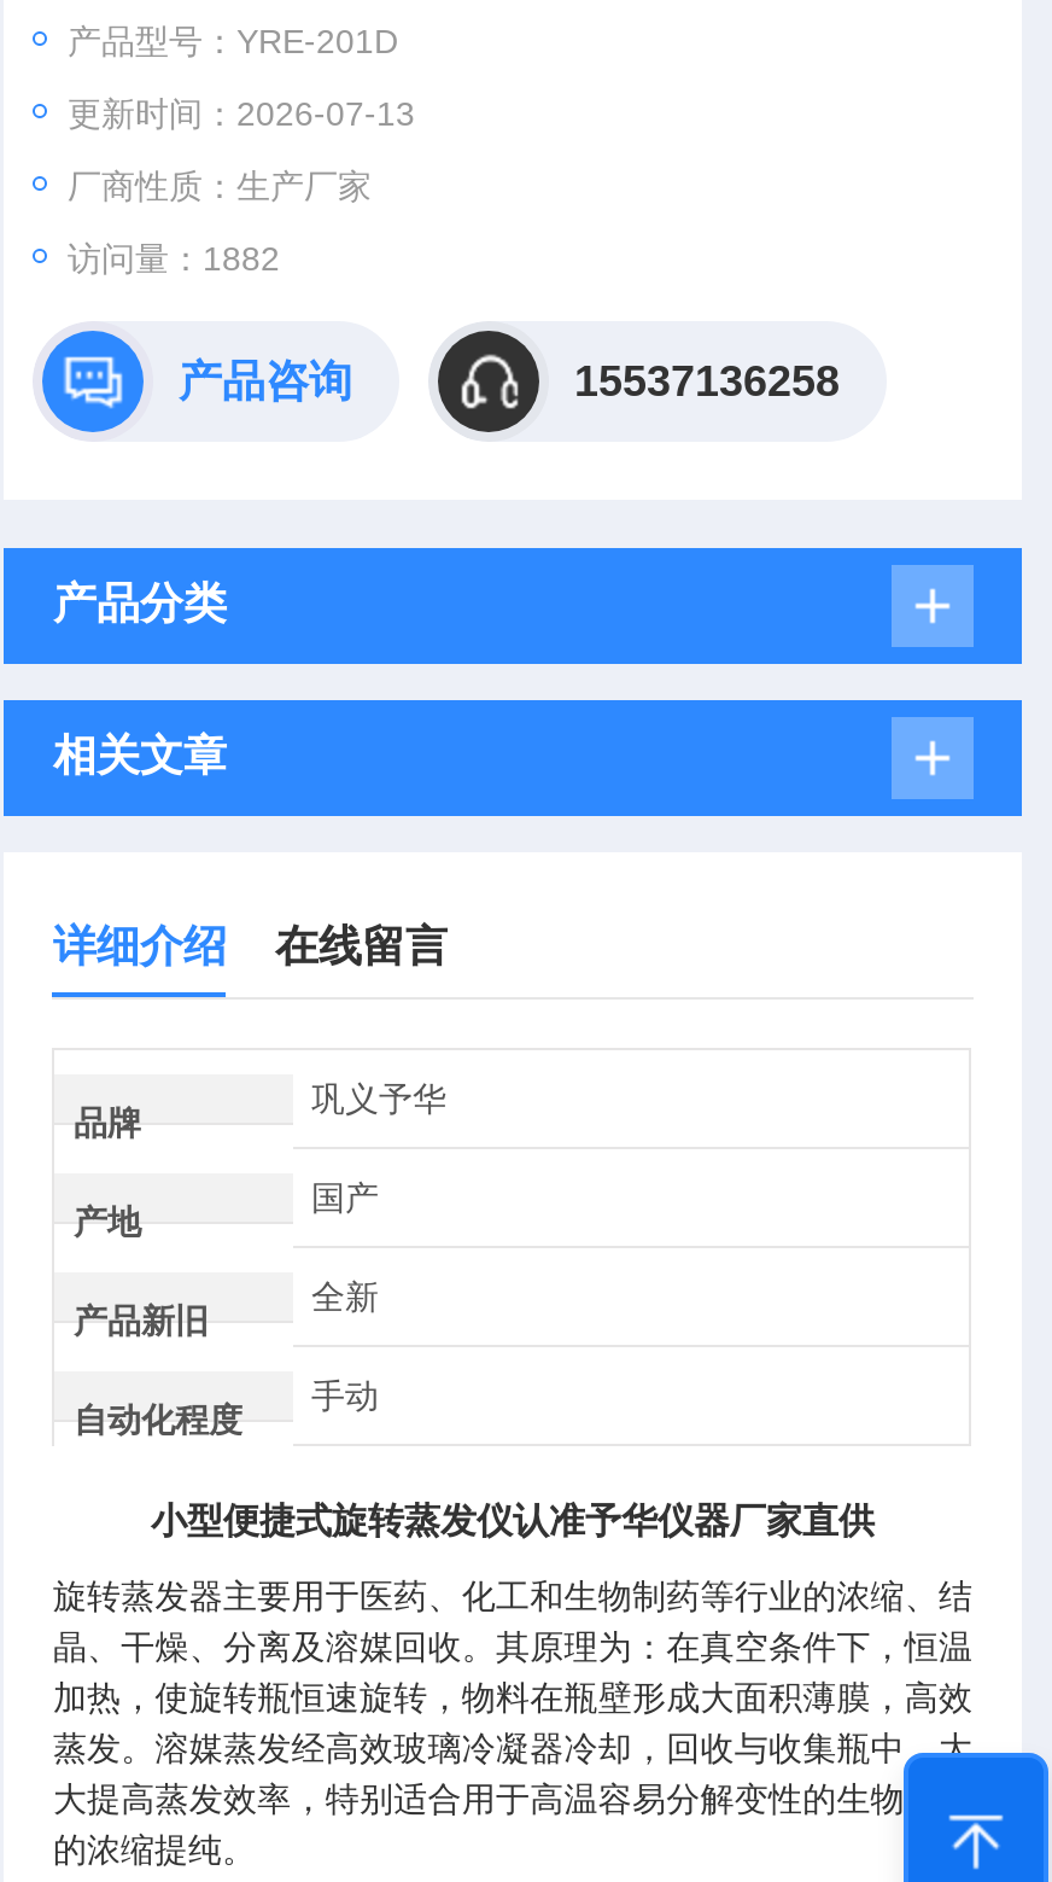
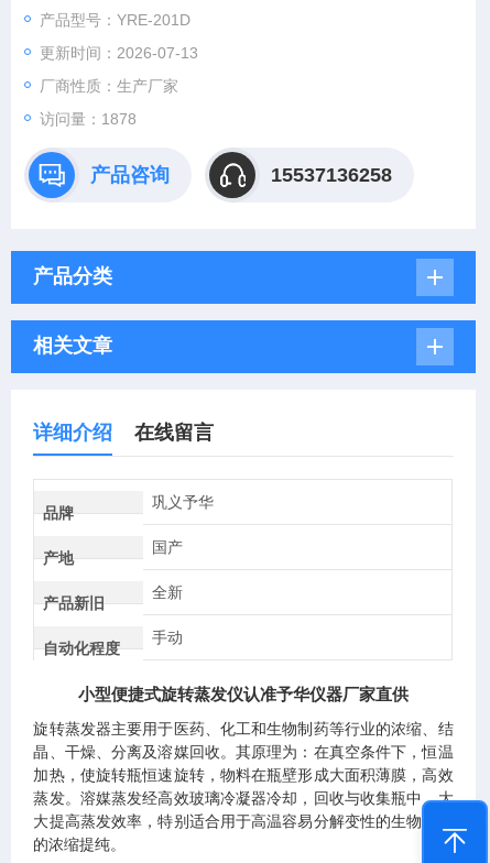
- 访问量：1882
+ 访问量：1878
